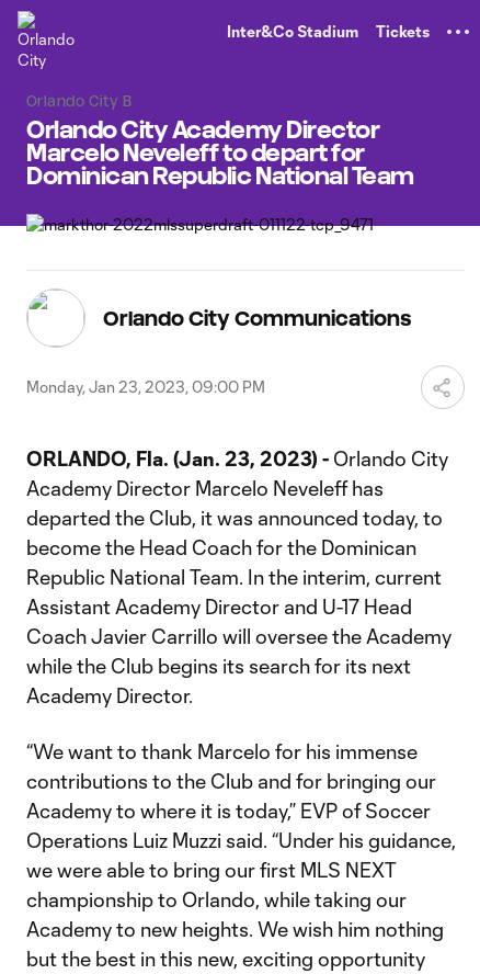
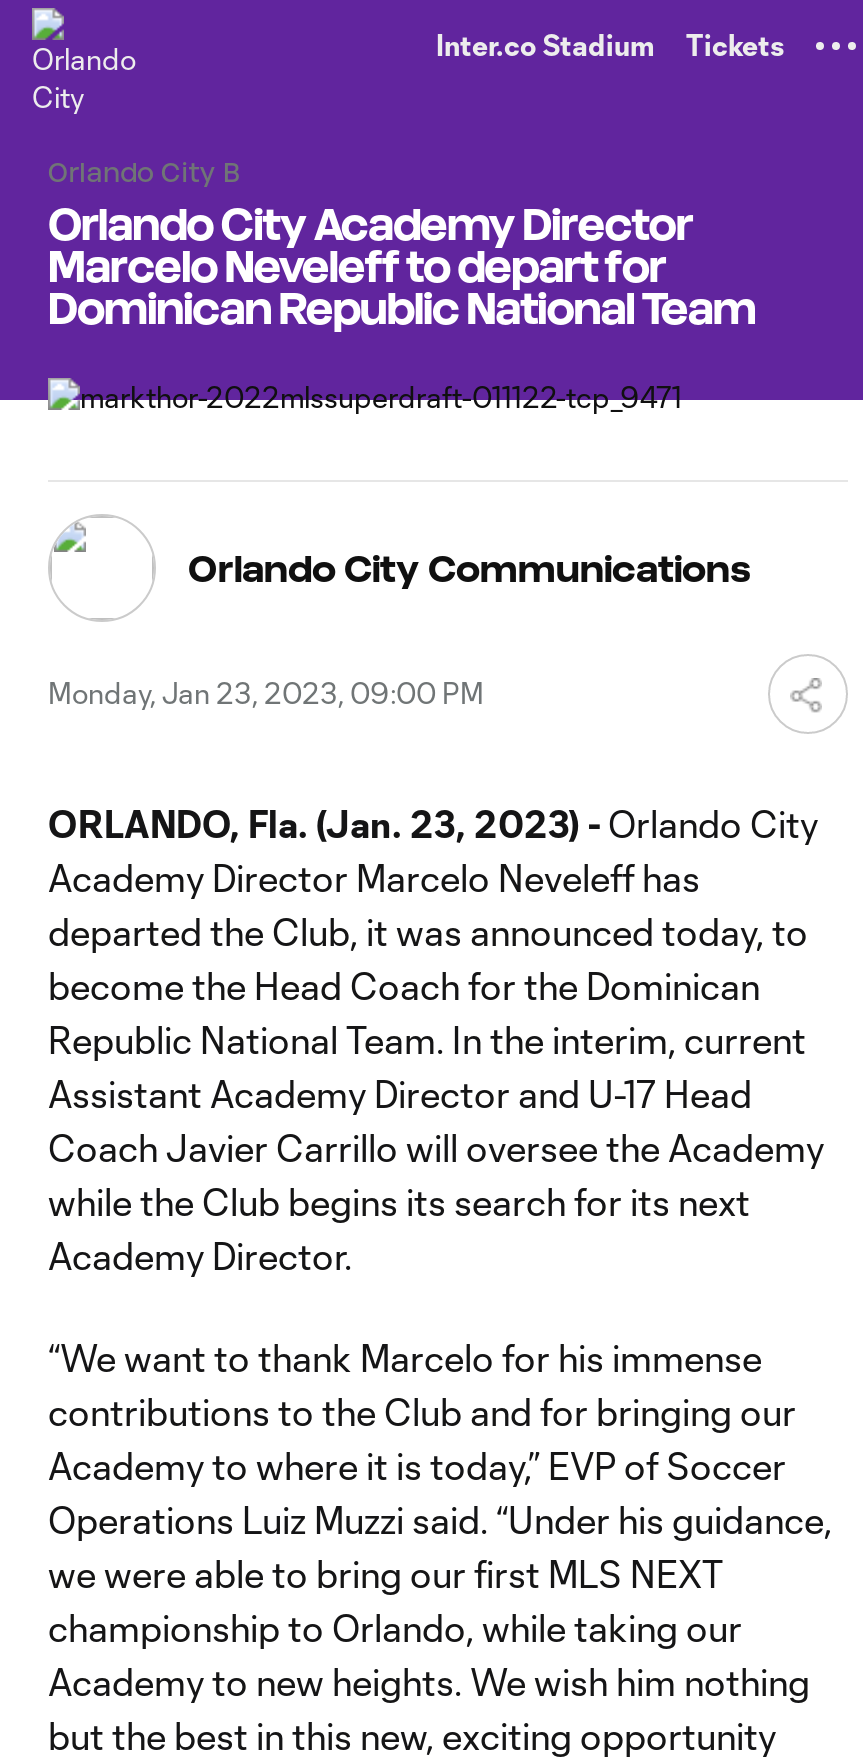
- Inter&Co Stadium
+ Inter.co Stadium
